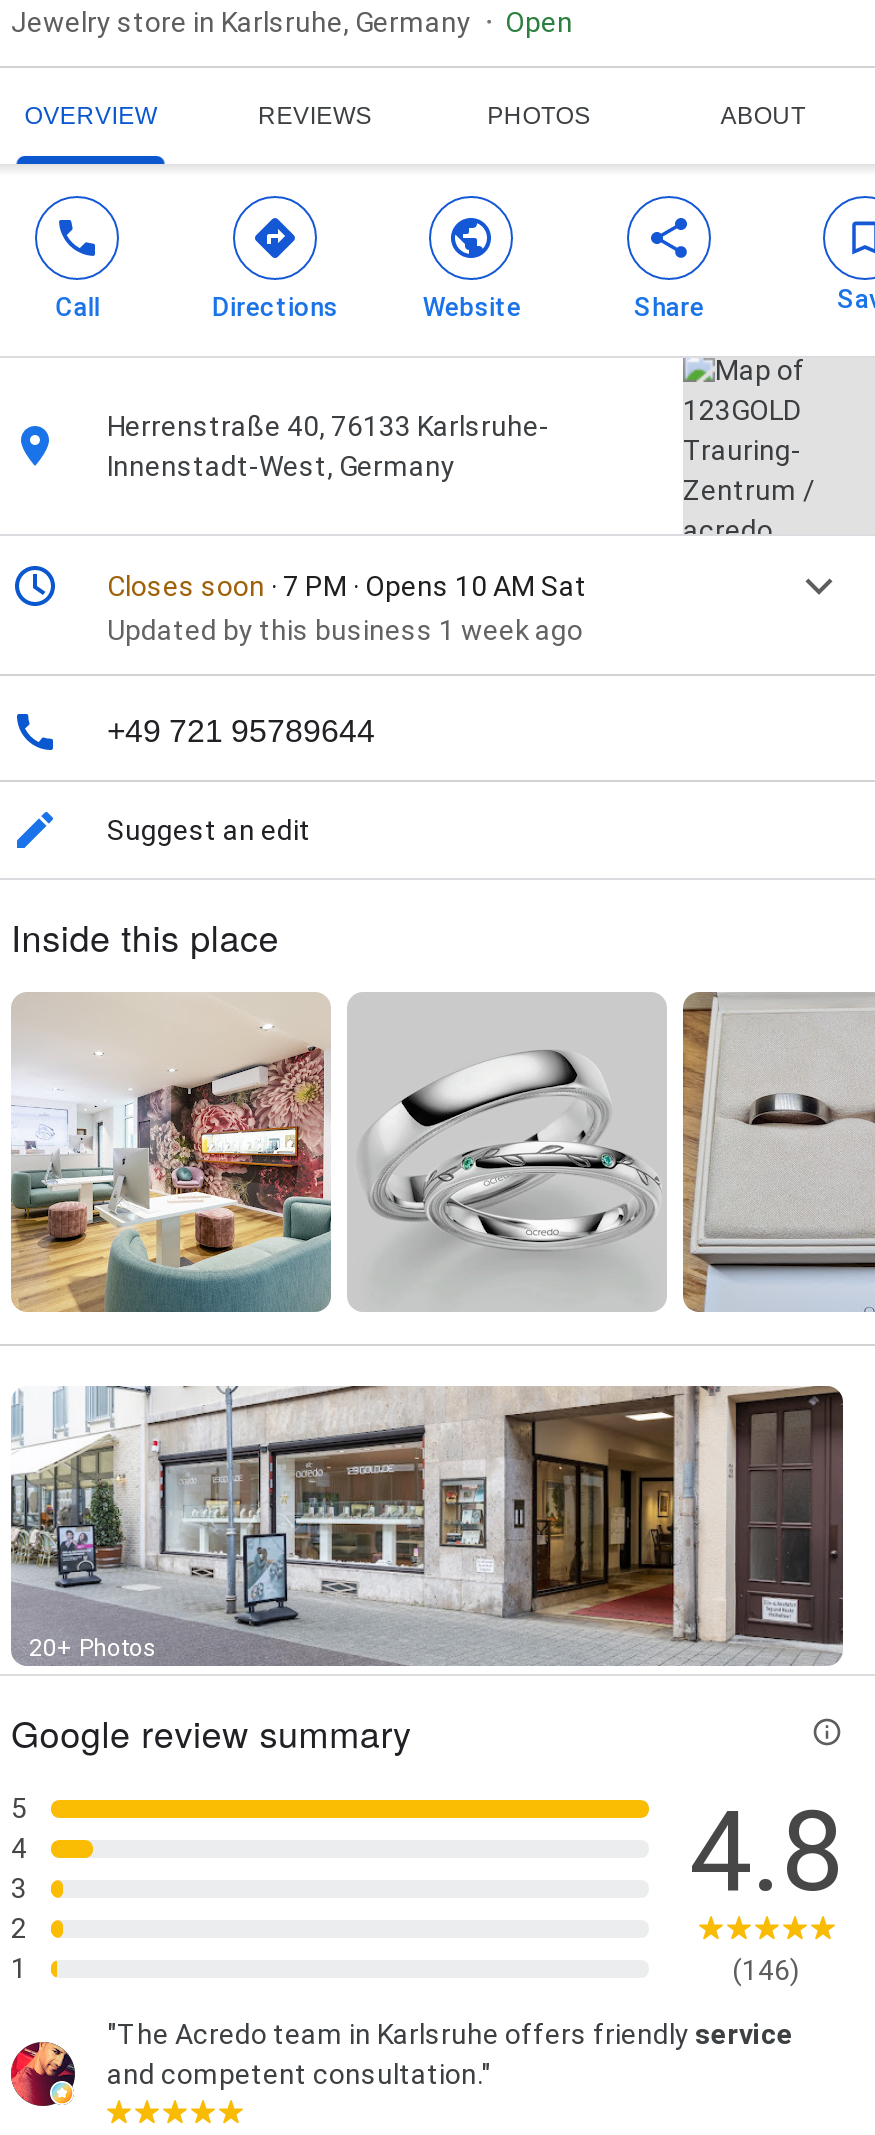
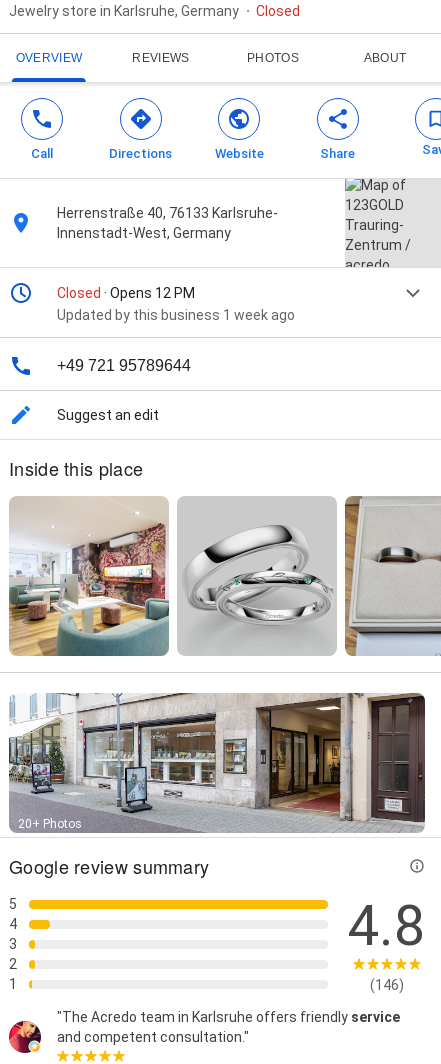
- Open
+ Closed

- Closes soon · 7 PM · Opens 10 AM Sat
+ Closed · Opens 12 PM
